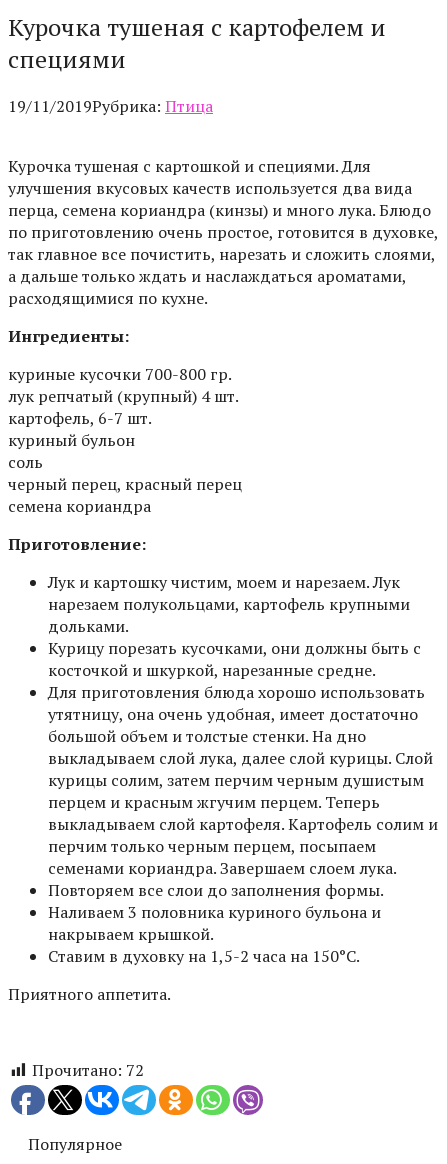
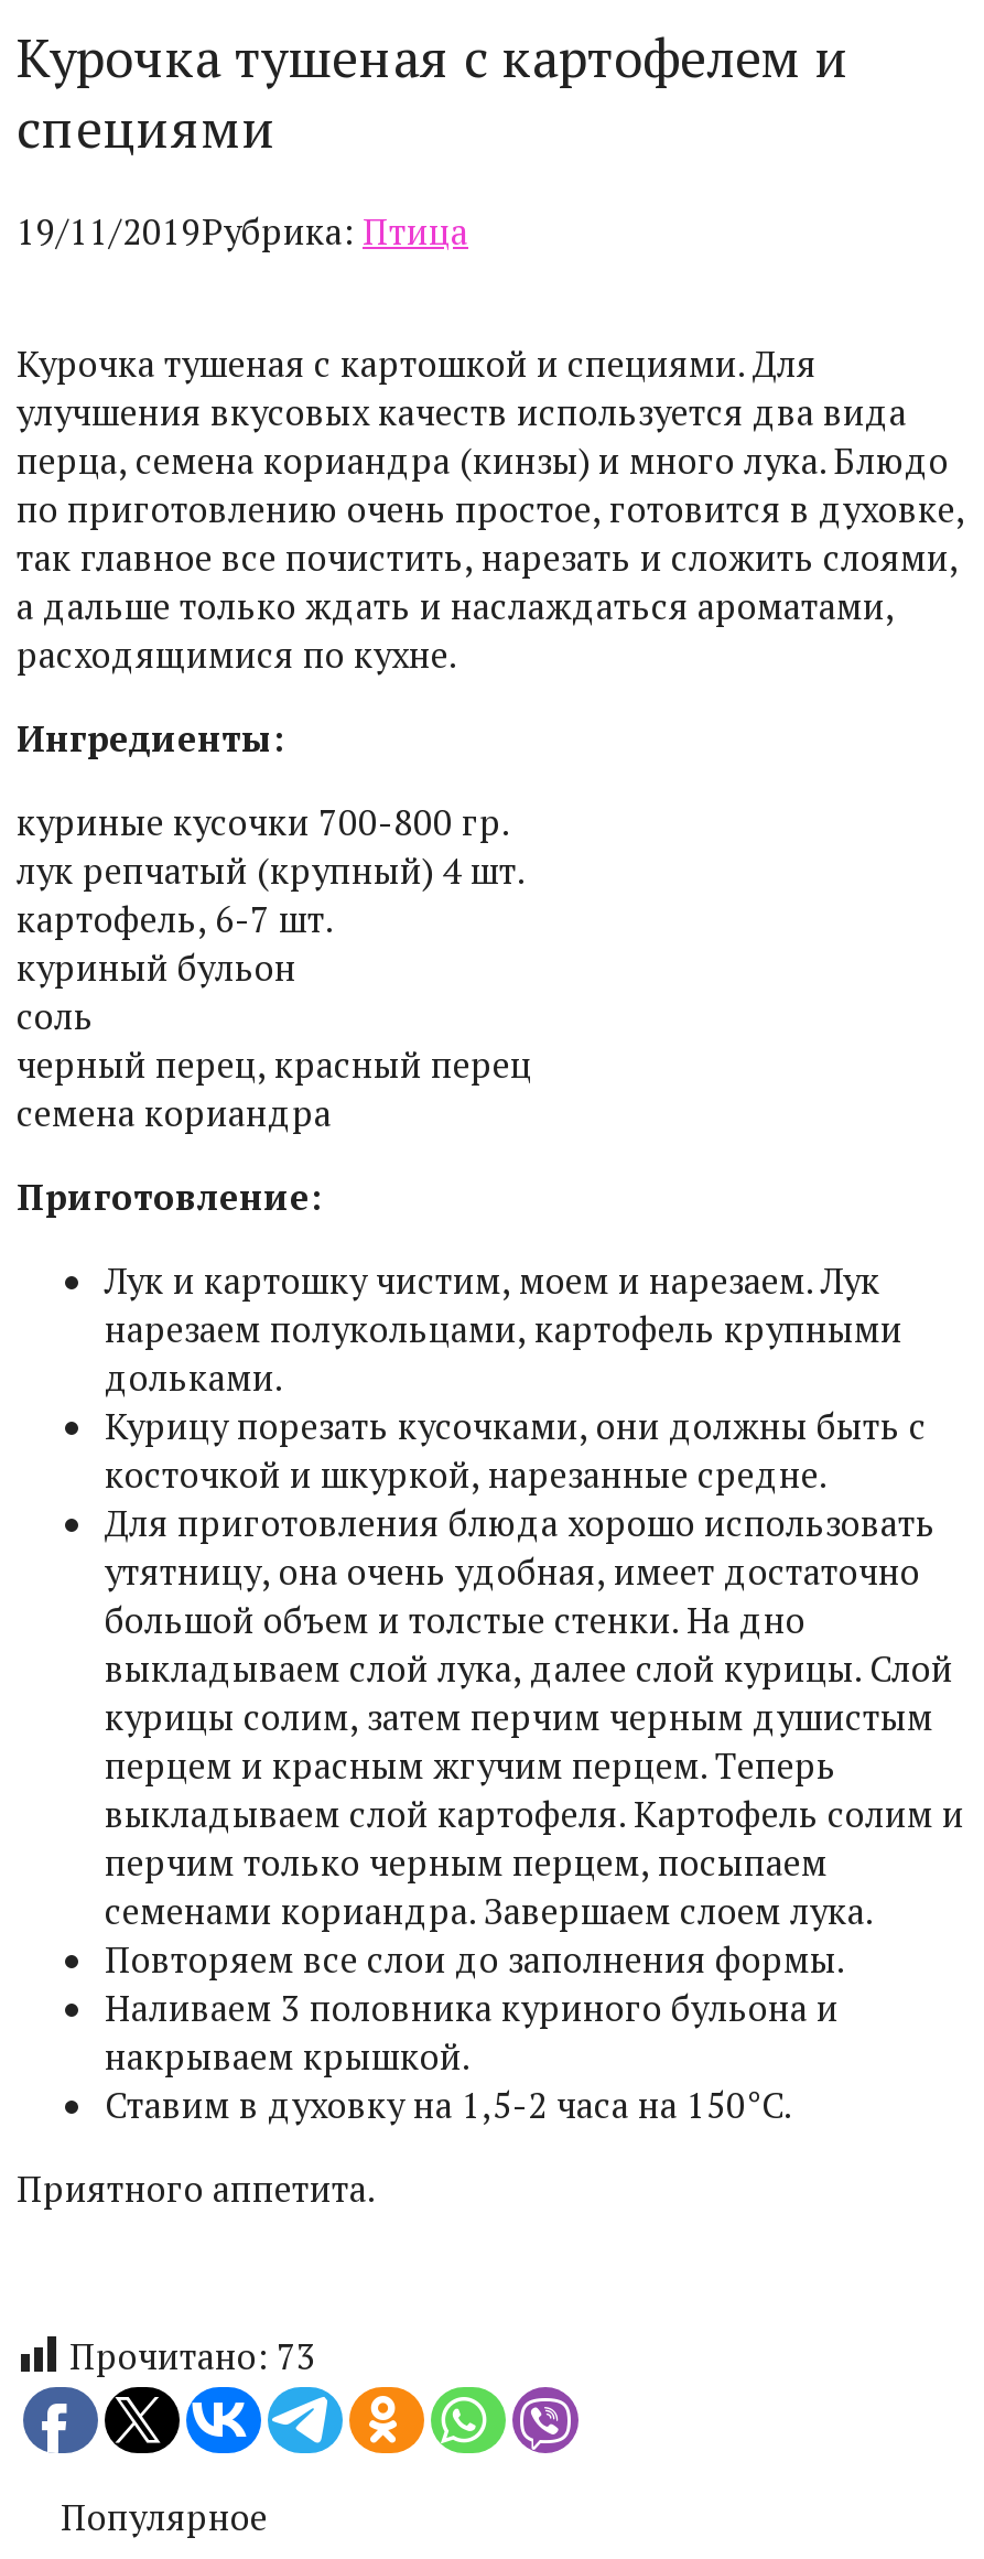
- Прочитано: 72
+ Прочитано: 73
